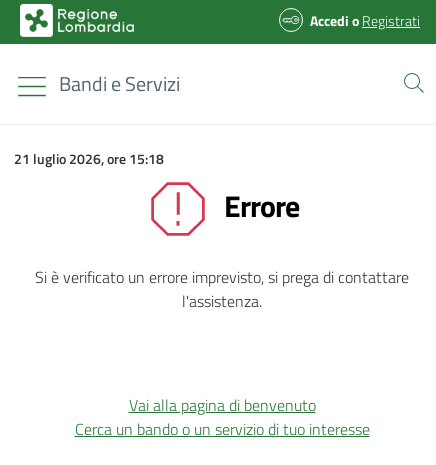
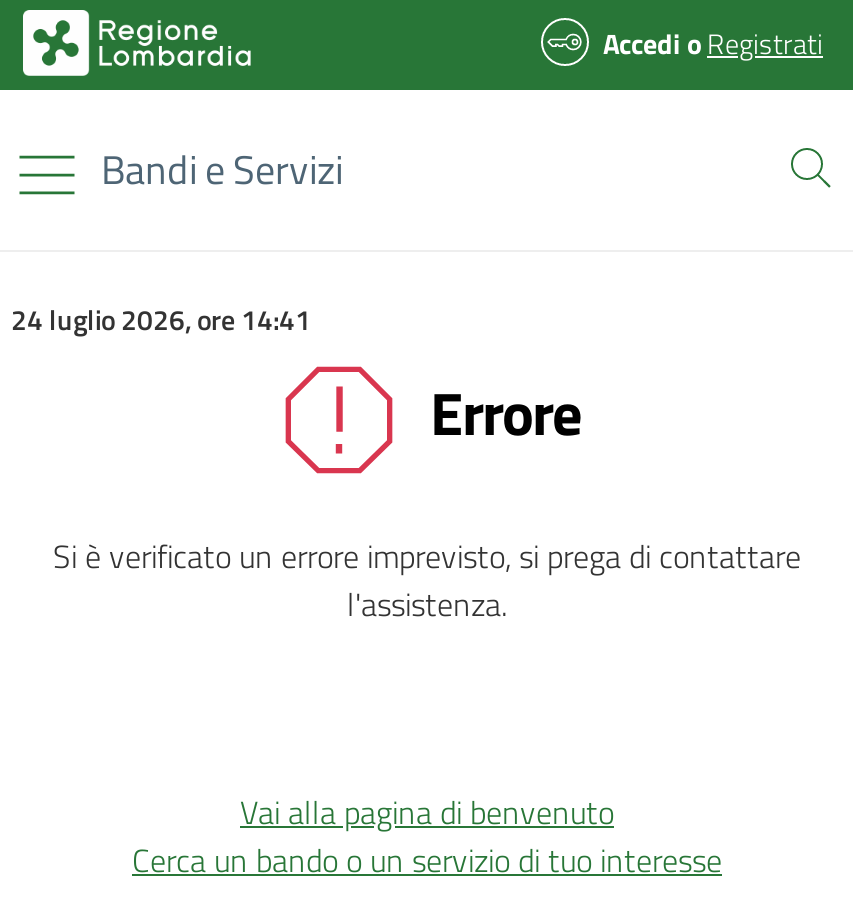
- 21 luglio 2026, ore 15:18
+ 24 luglio 2026, ore 14:41
